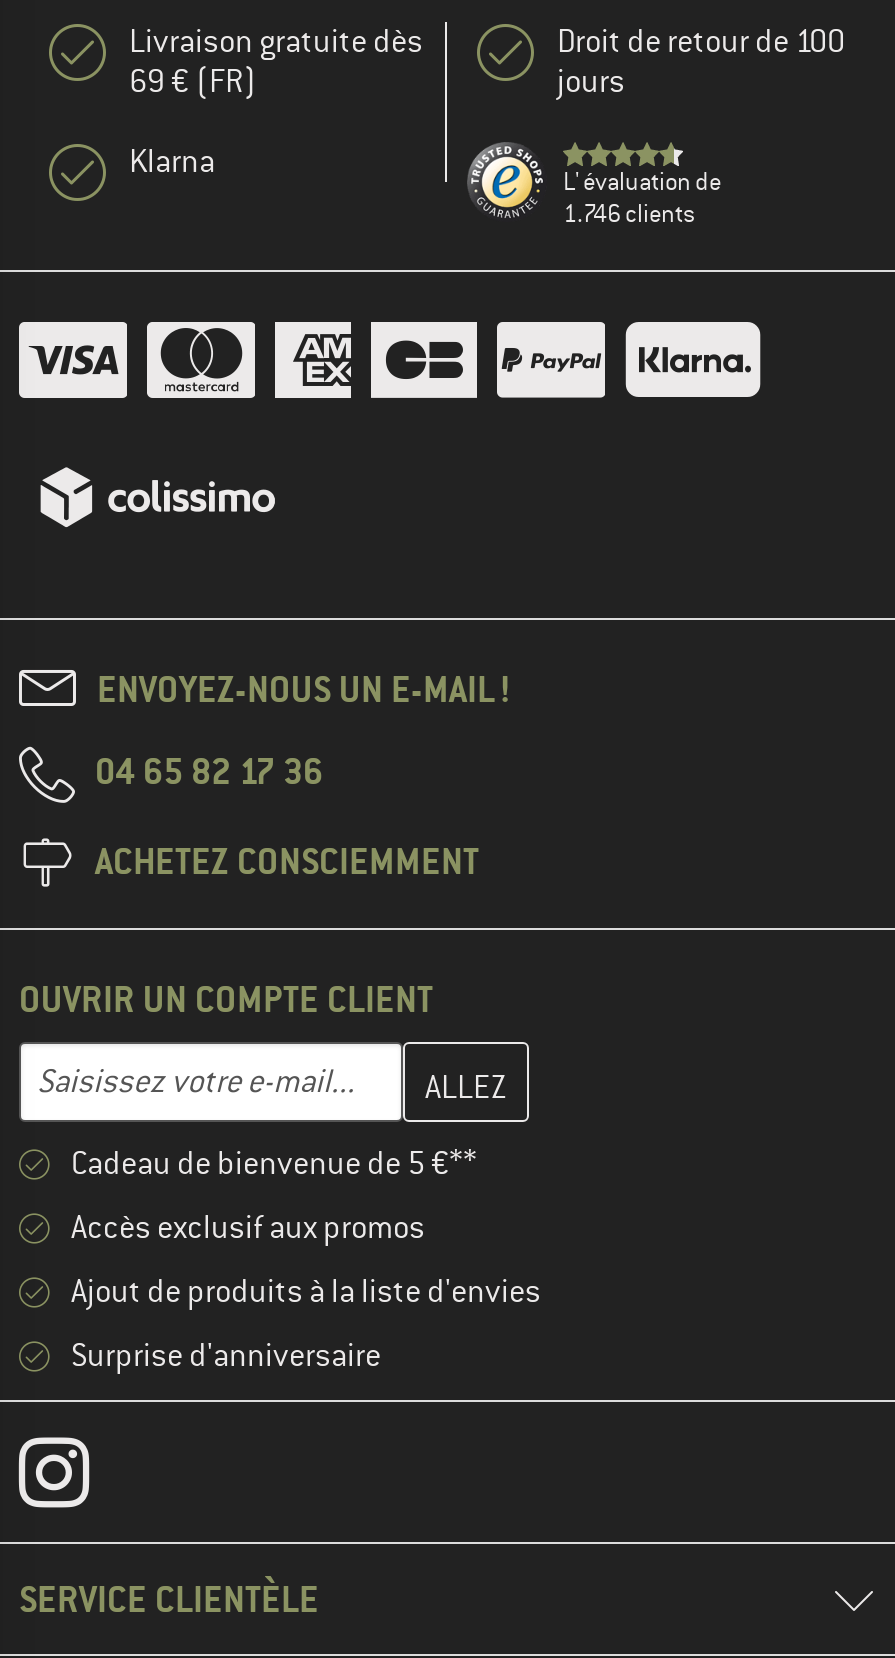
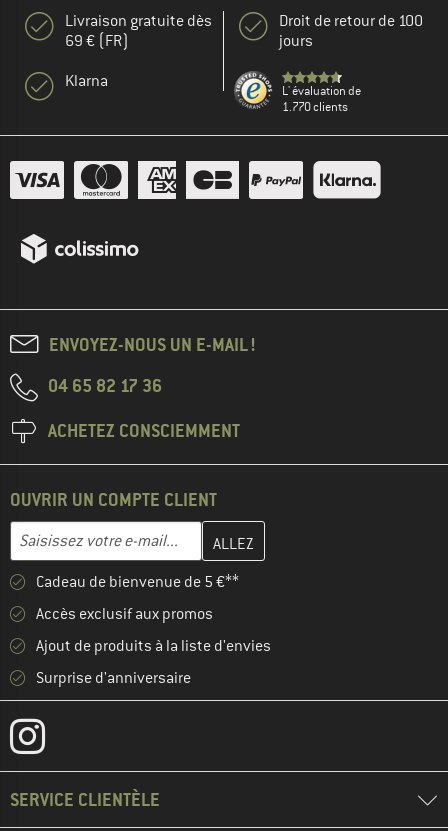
- 1.746 clients
+ 1.770 clients
